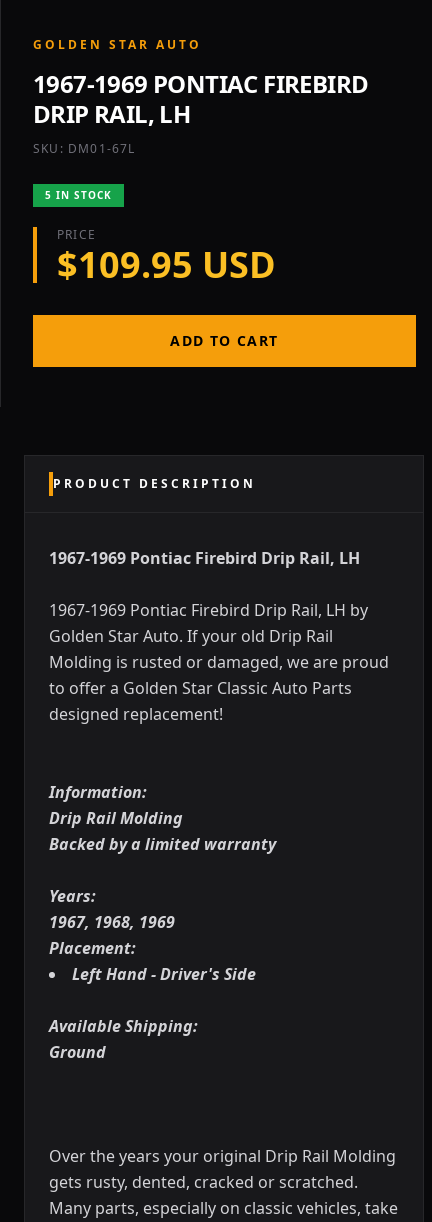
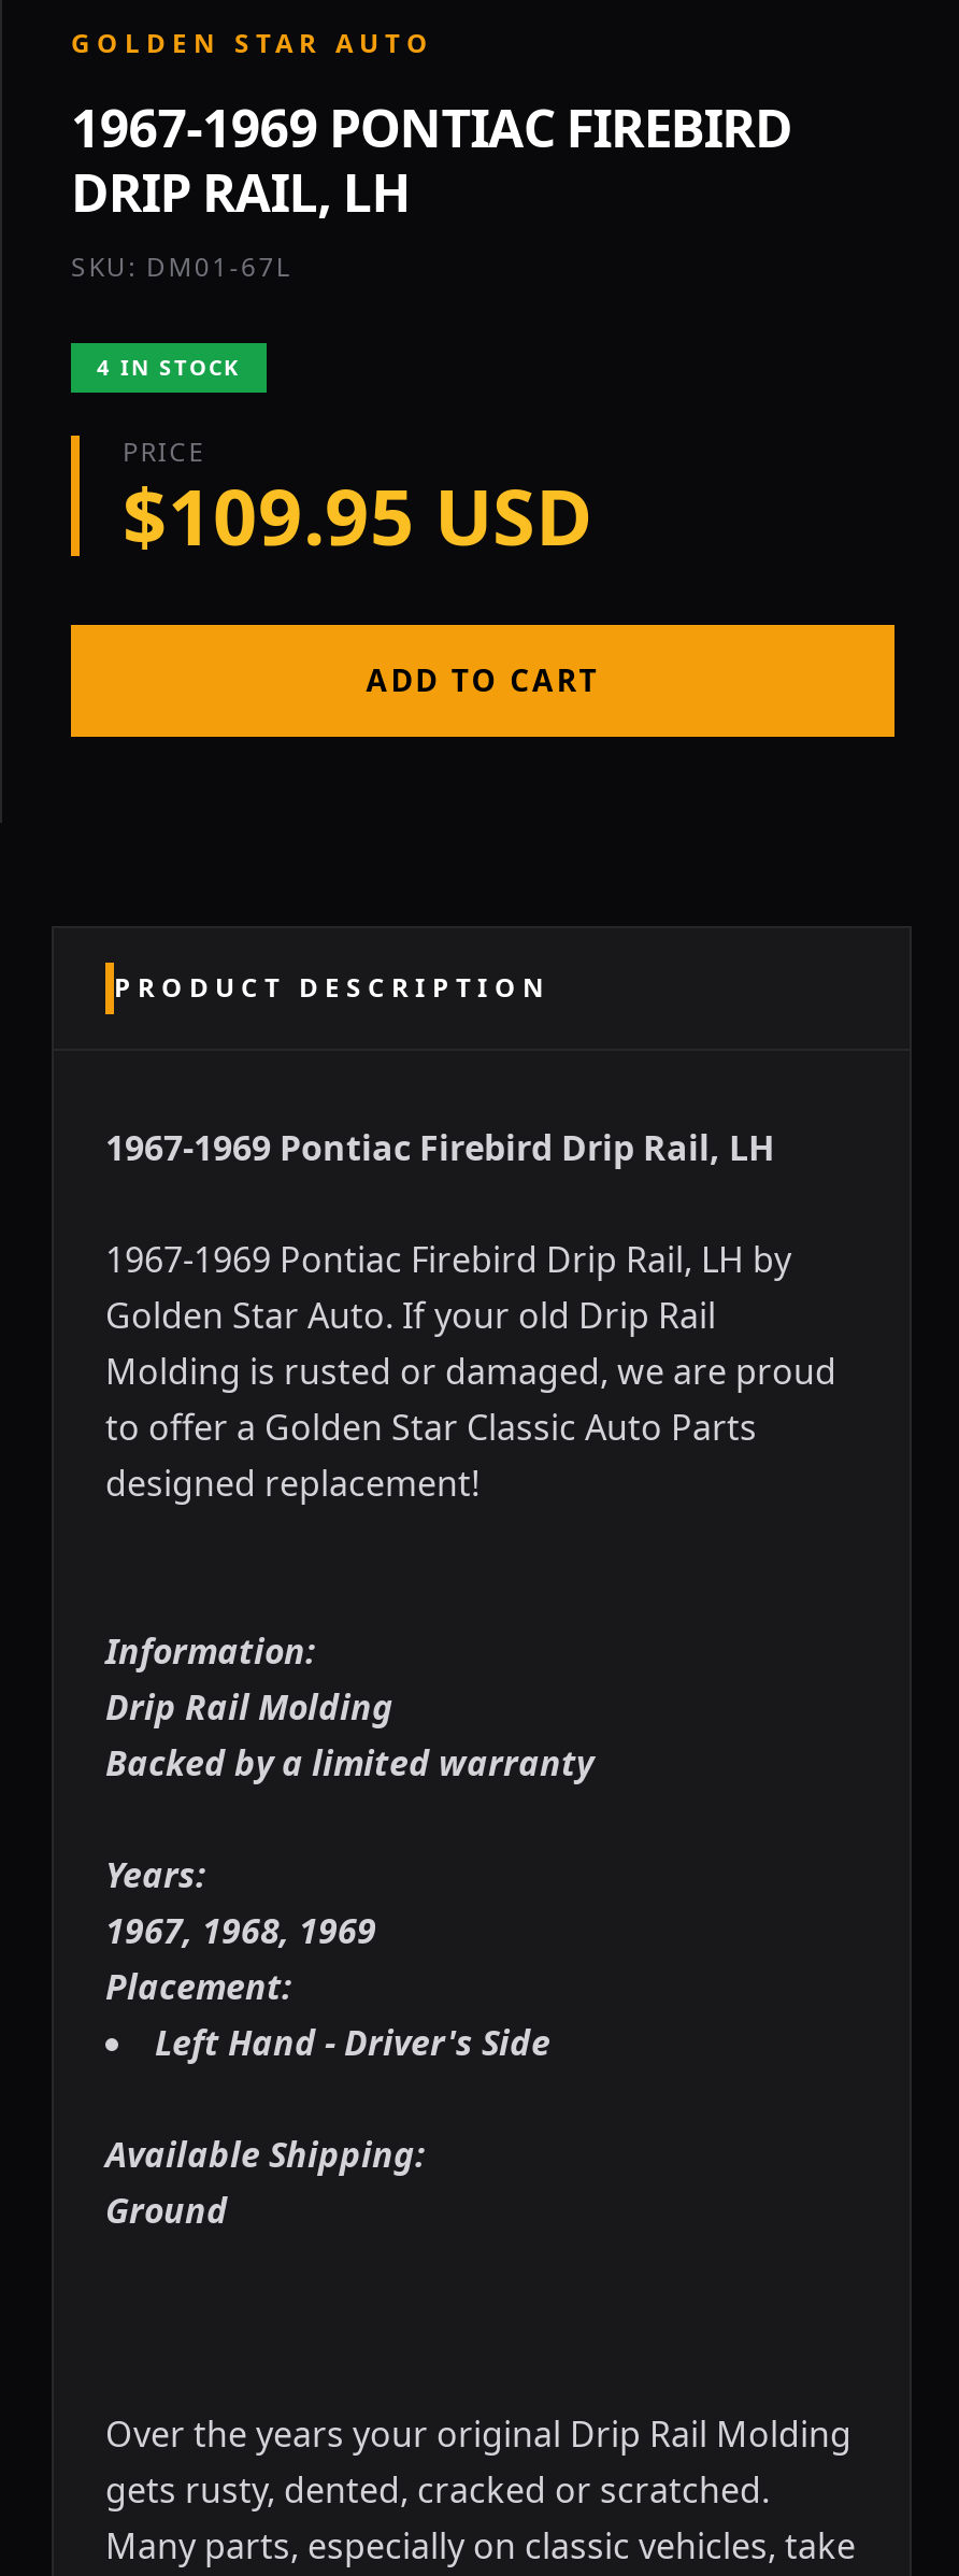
- 5 IN STOCK
+ 4 IN STOCK
